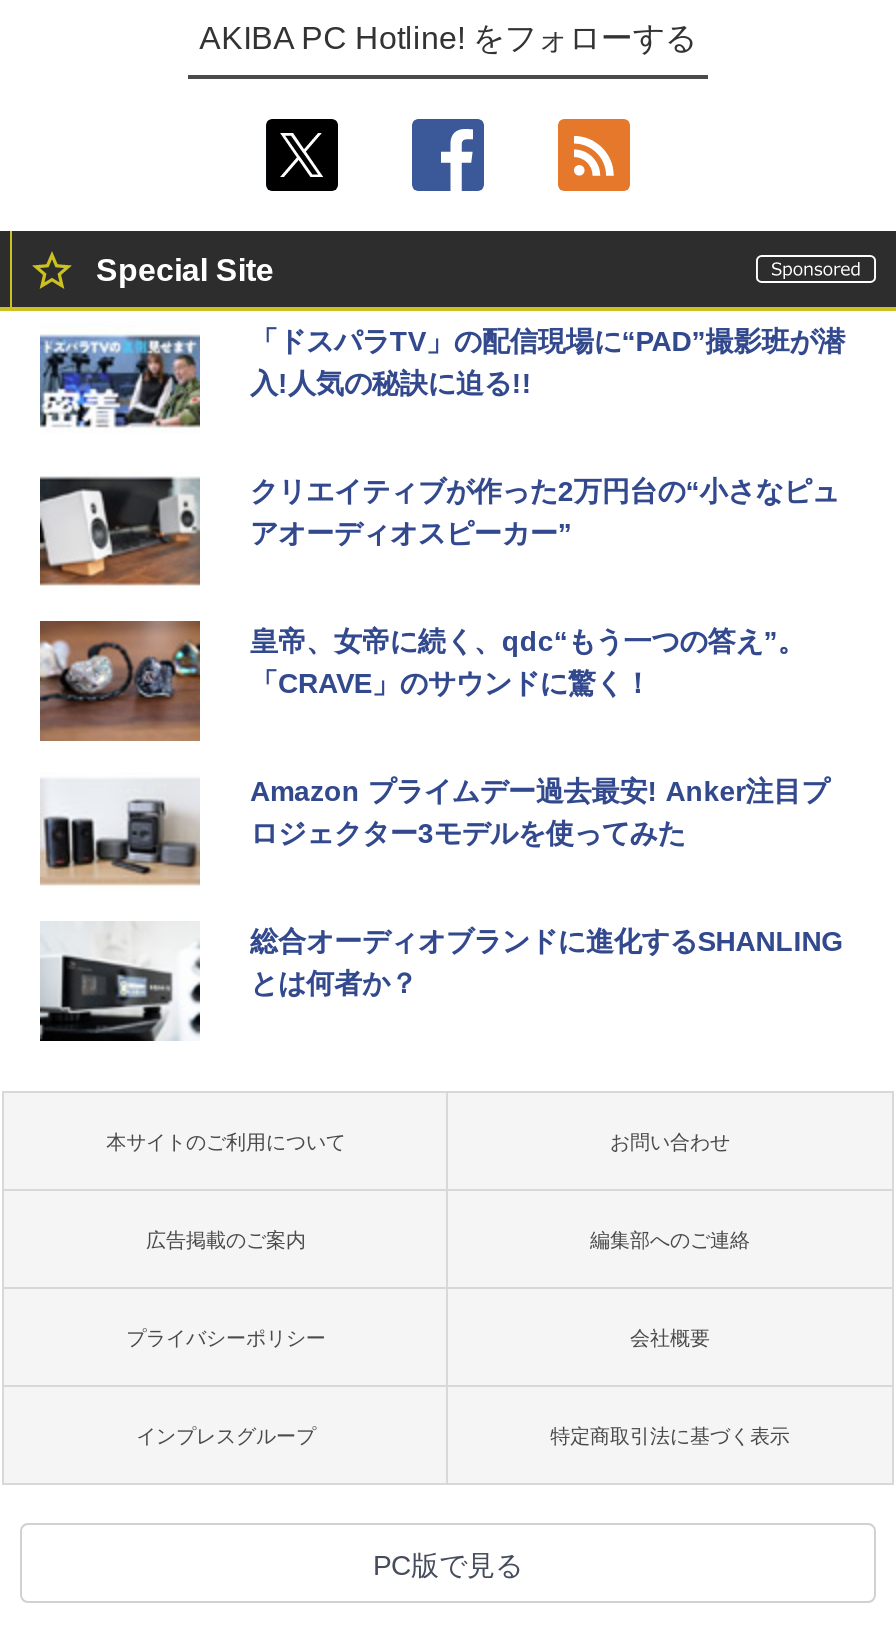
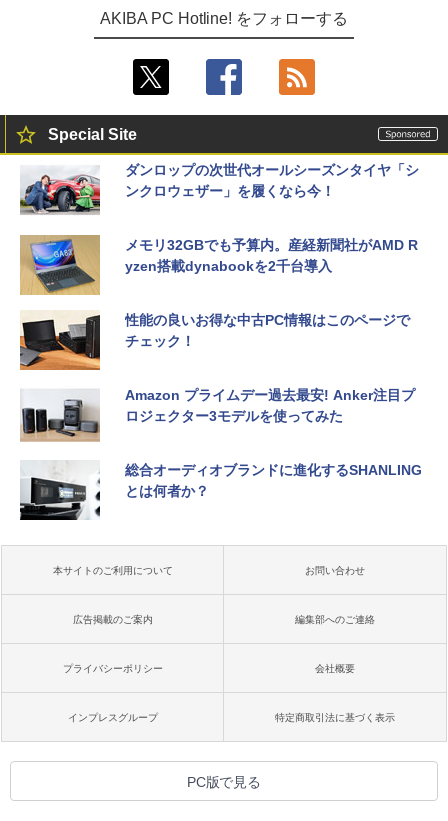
- [image]
- 「ドスパラTV」の配信現場に“PAD”撮影班が潜
- 入!人気の秘訣に迫る!!
+ [image]
+ ダンロップの次世代オールシーズンタイヤ「シ
+ ンクロウェザー」を履くなら今！

- [image]
- クリエイティブが作った2万円台の“小さなピュ
- アオーディオスピーカー”
+ [image]
+ メモリ32GBでも予算内。産経新聞社がAMD R
+ yzen搭載dynabookを2千台導入

- [image]
- 皇帝、女帝に続く、qdc“もう一つの答え”。
- 「CRAVE」のサウンドに驚く！
+ [image]
+ 性能の良いお得な中古PC情報はこのページで
+ チェック！
